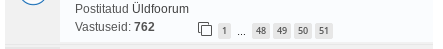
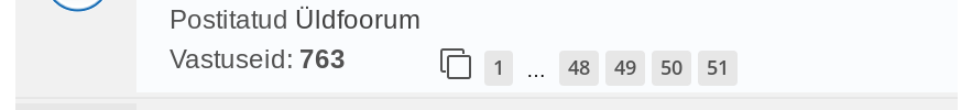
- Vastuseid: 762
+ Vastuseid: 763
